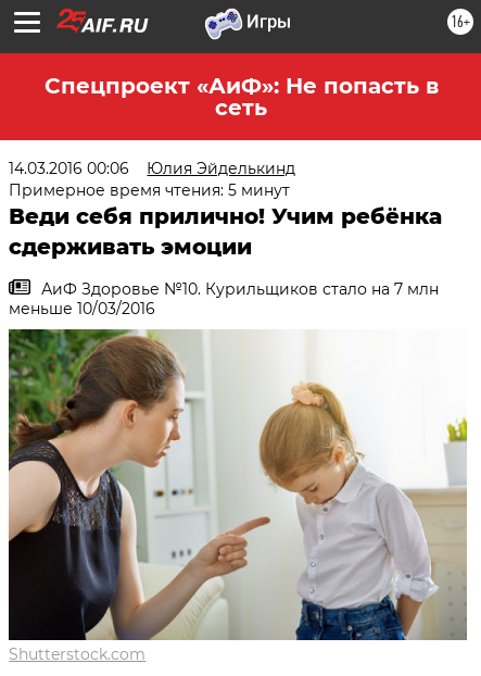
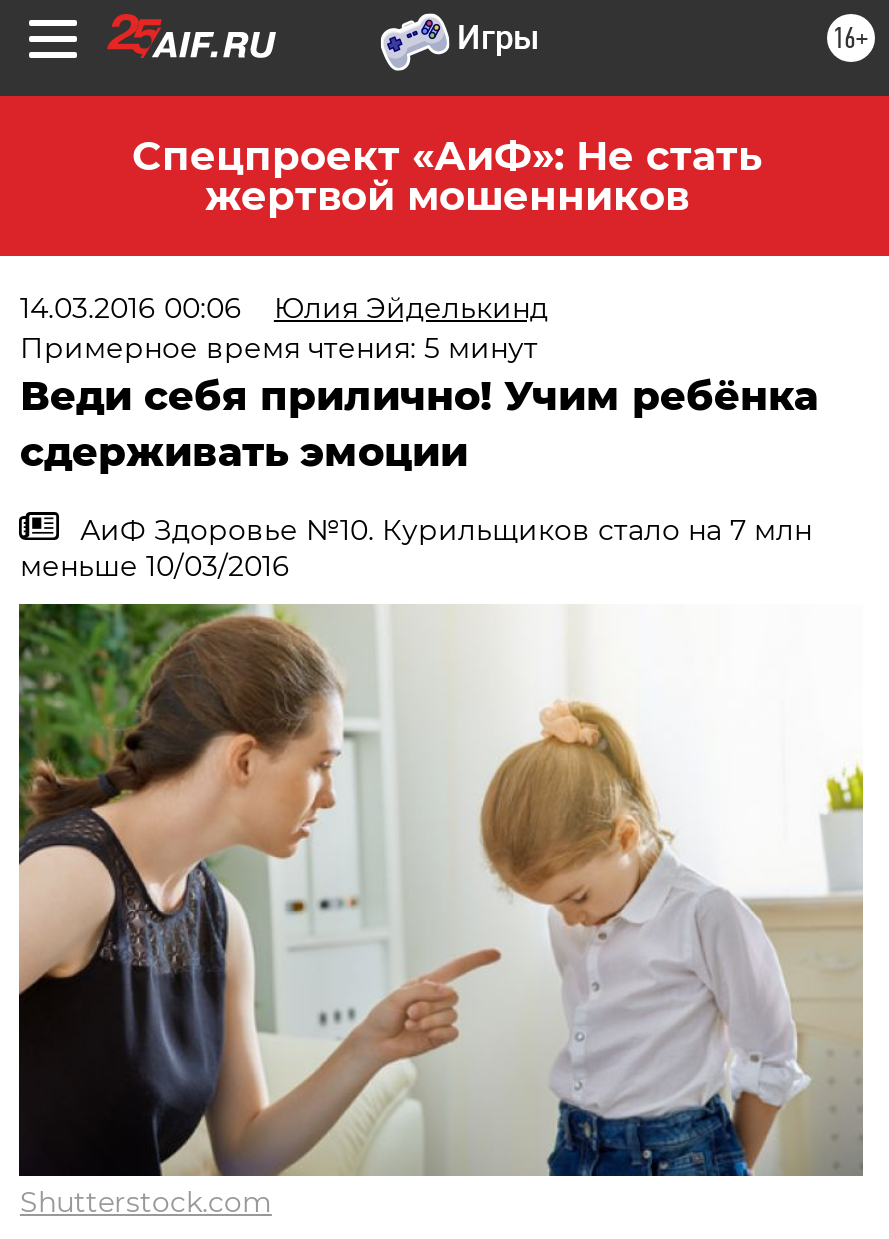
- Спецпроект «АиФ»: Не попасть в
- сеть
+ Спецпроект «АиФ»: Не стать
+ жертвой мошенников
